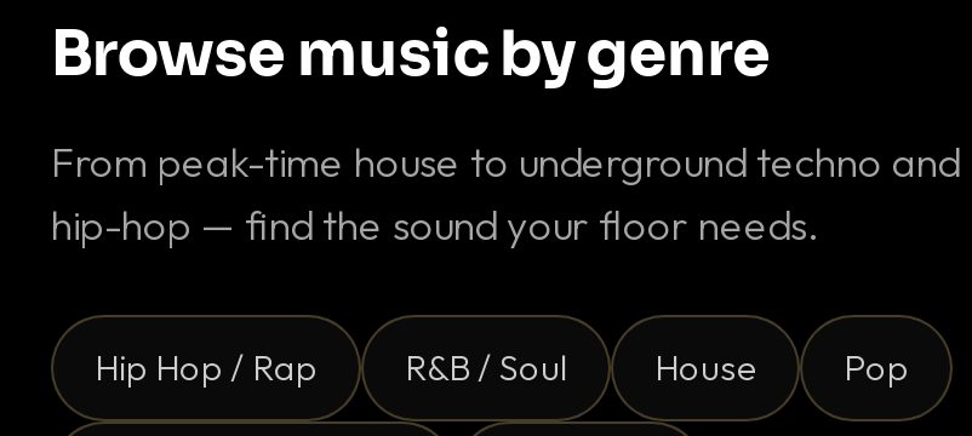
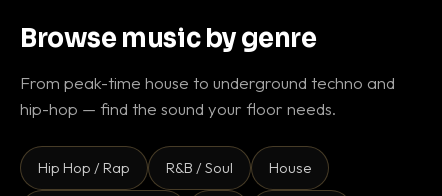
- Pop
